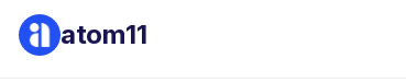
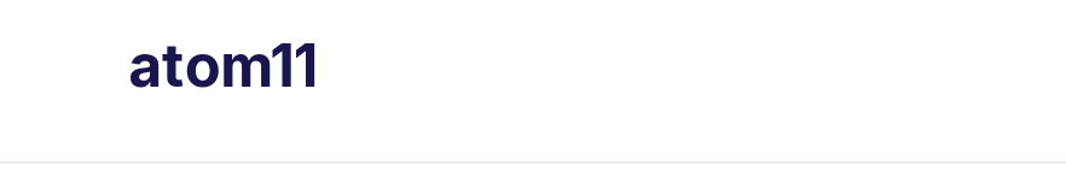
- [image]
